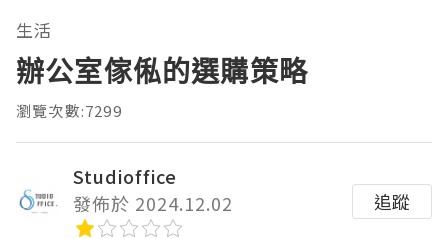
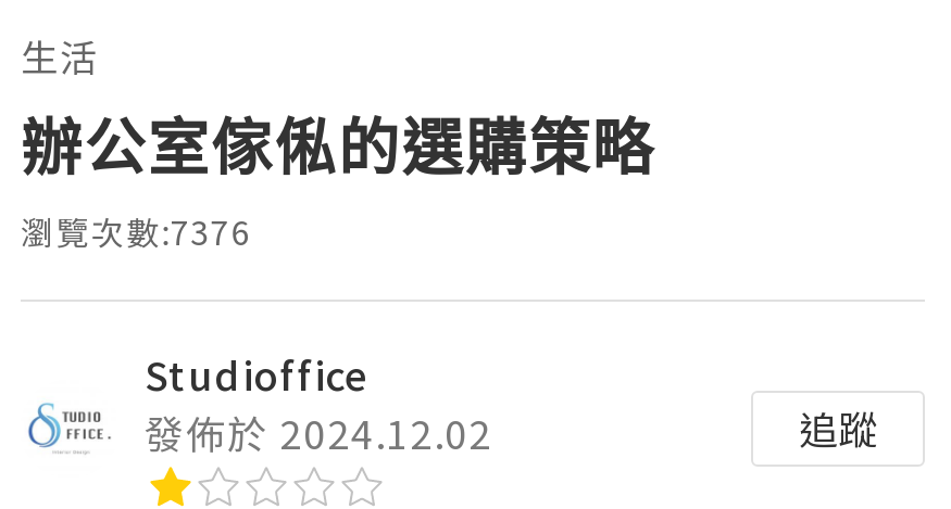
- 瀏覽次數:7299
+ 瀏覽次數:7376
